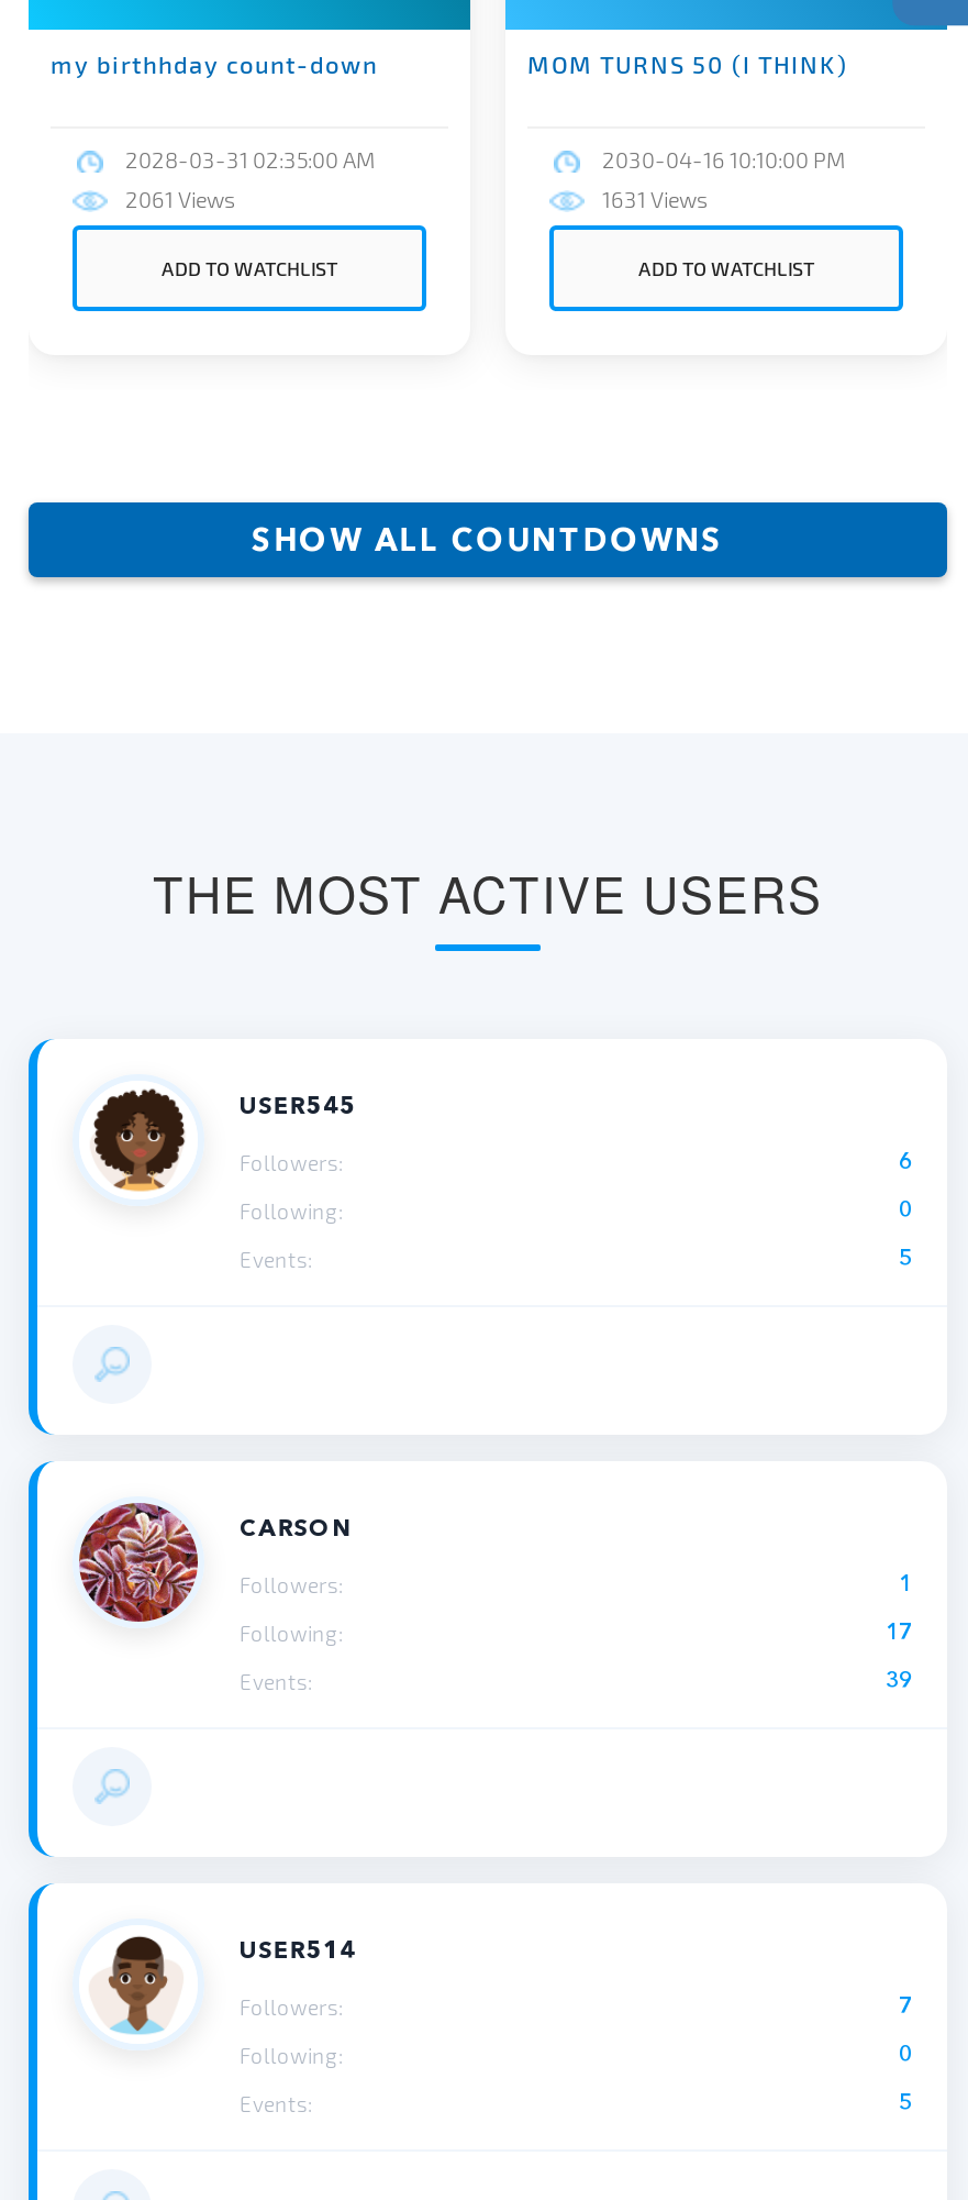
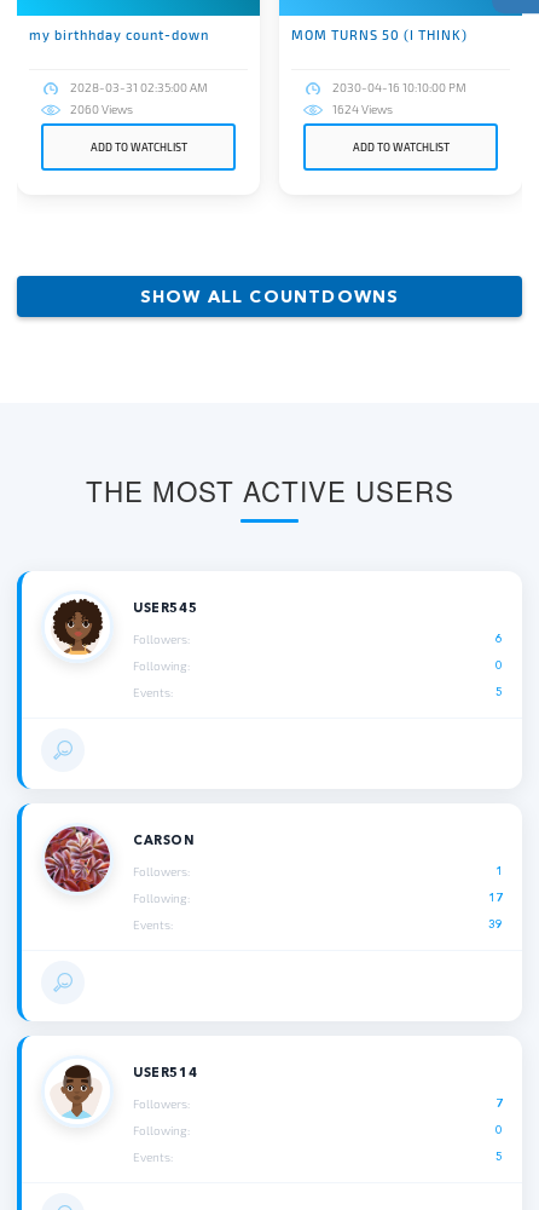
- 2061 Views
+ 2060 Views

- 1631 Views
+ 1624 Views
